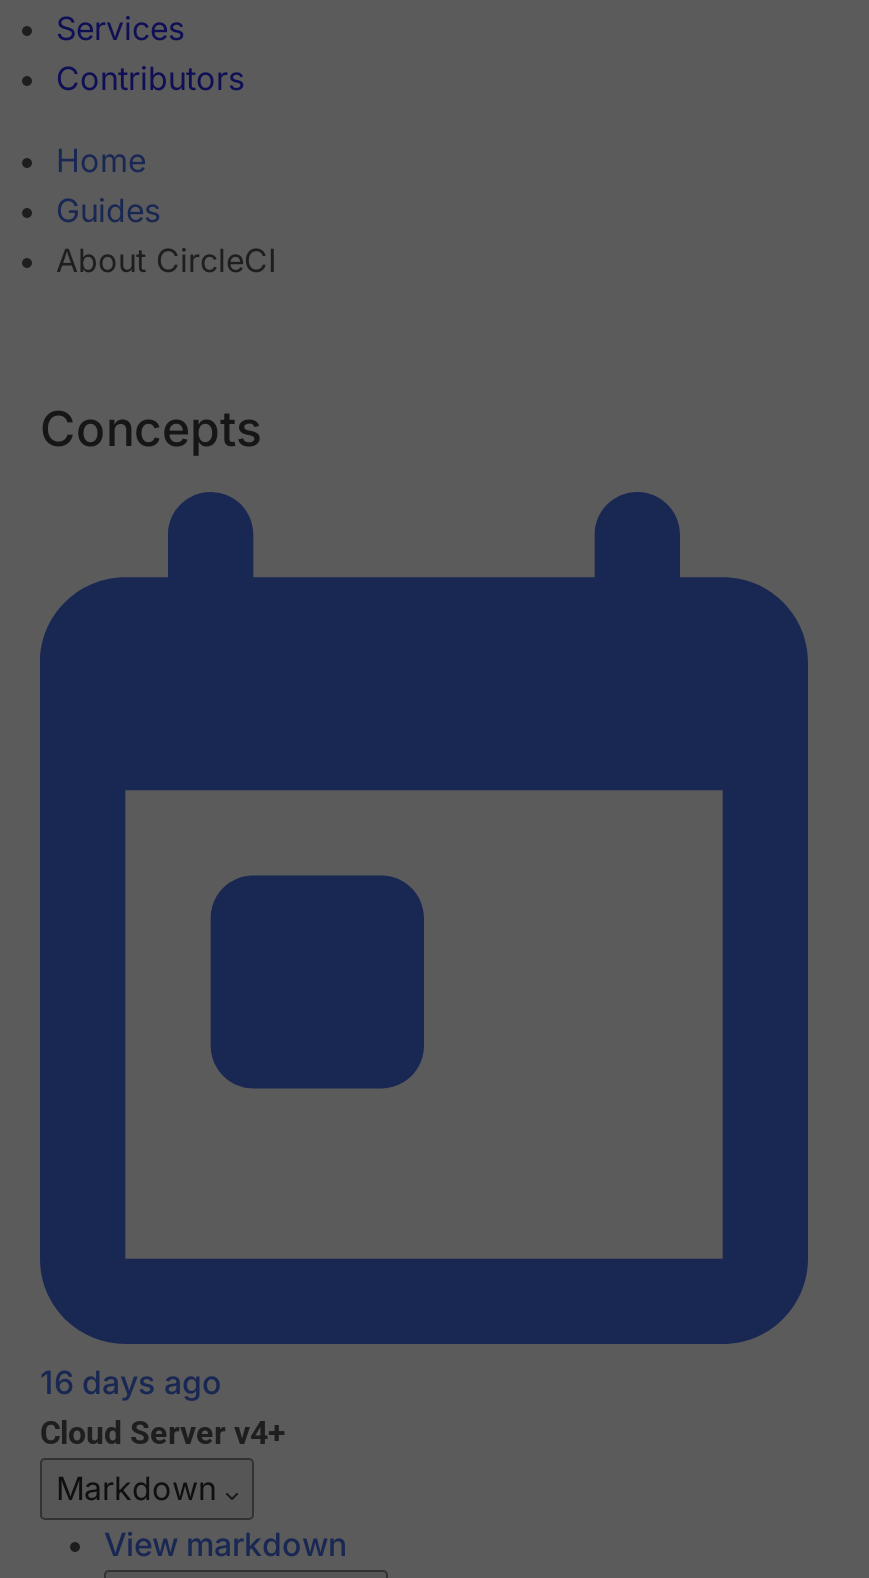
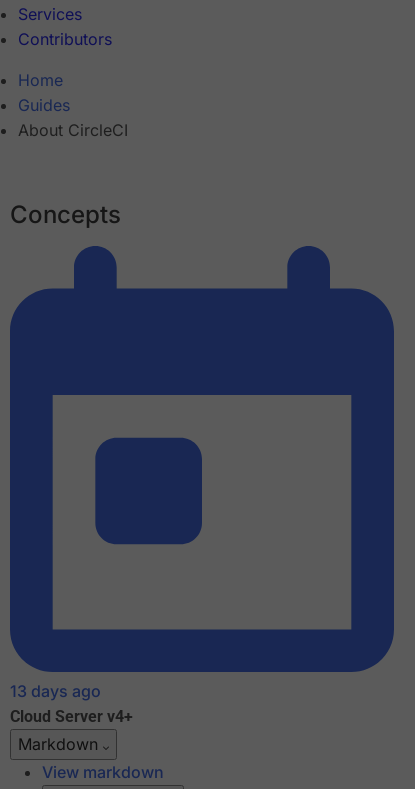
- 16 days ago
+ 13 days ago
